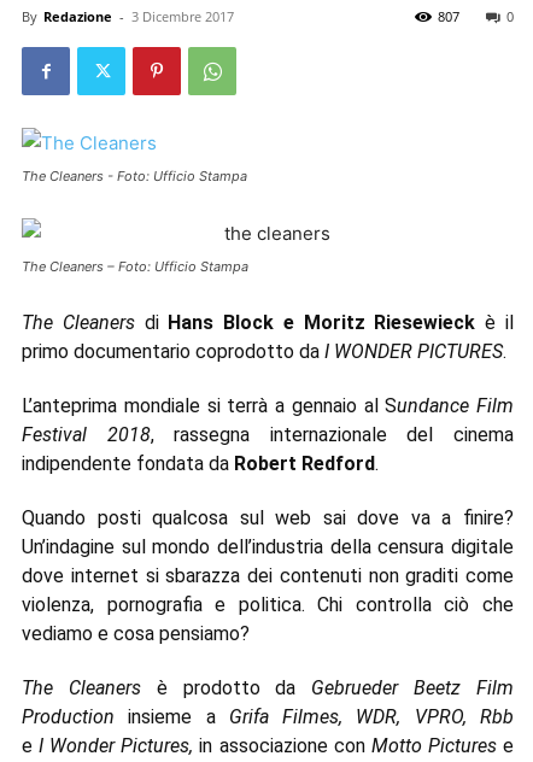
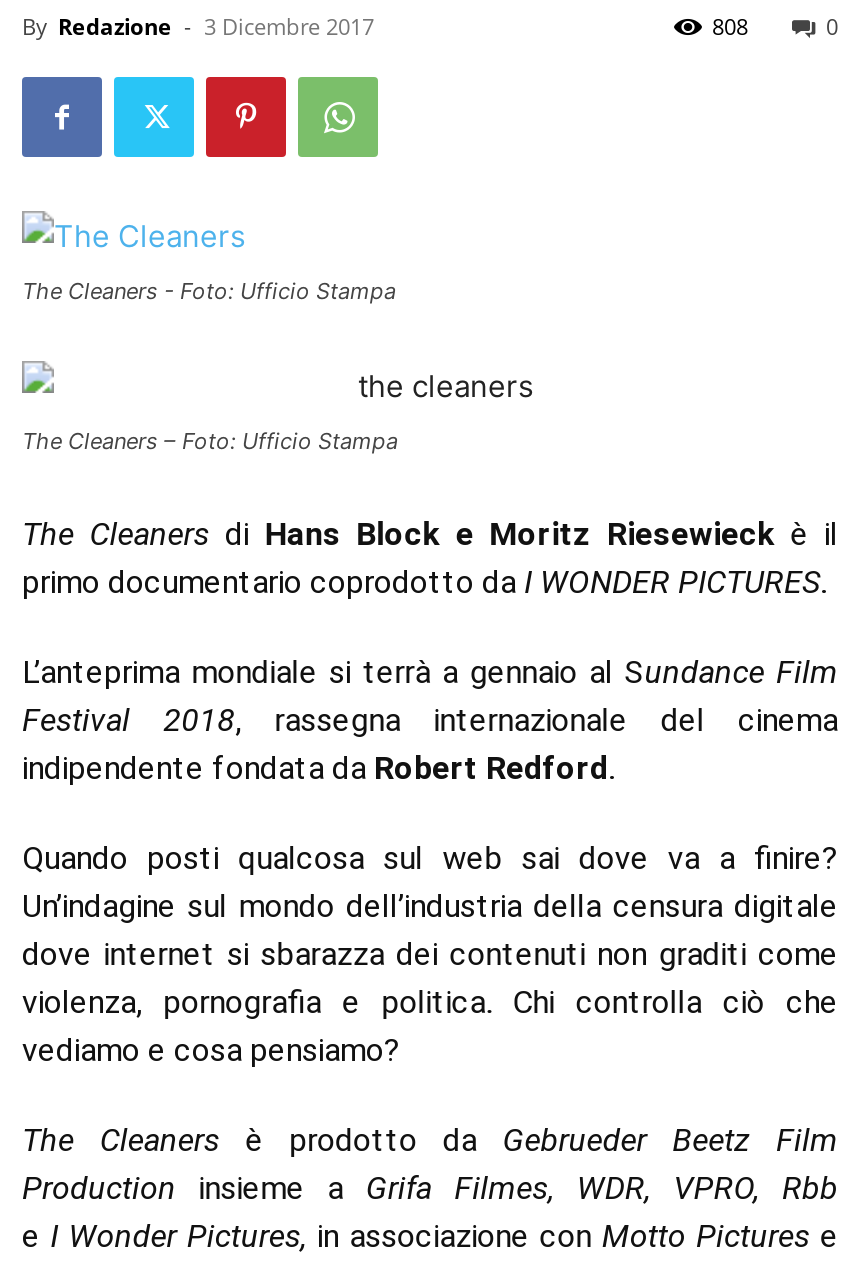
- 807
+ 808
